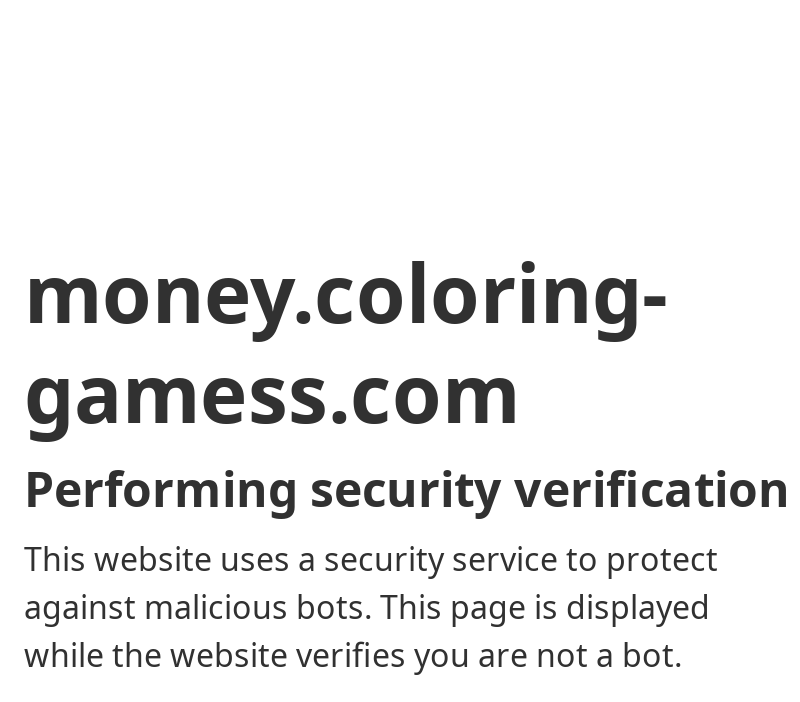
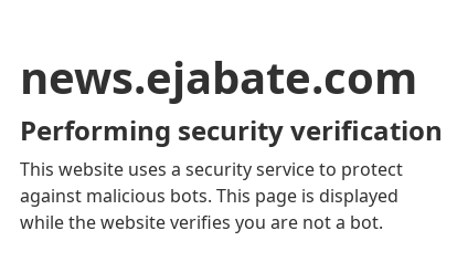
- money.coloring-
- gamess.com
+ news.ejabate.com
